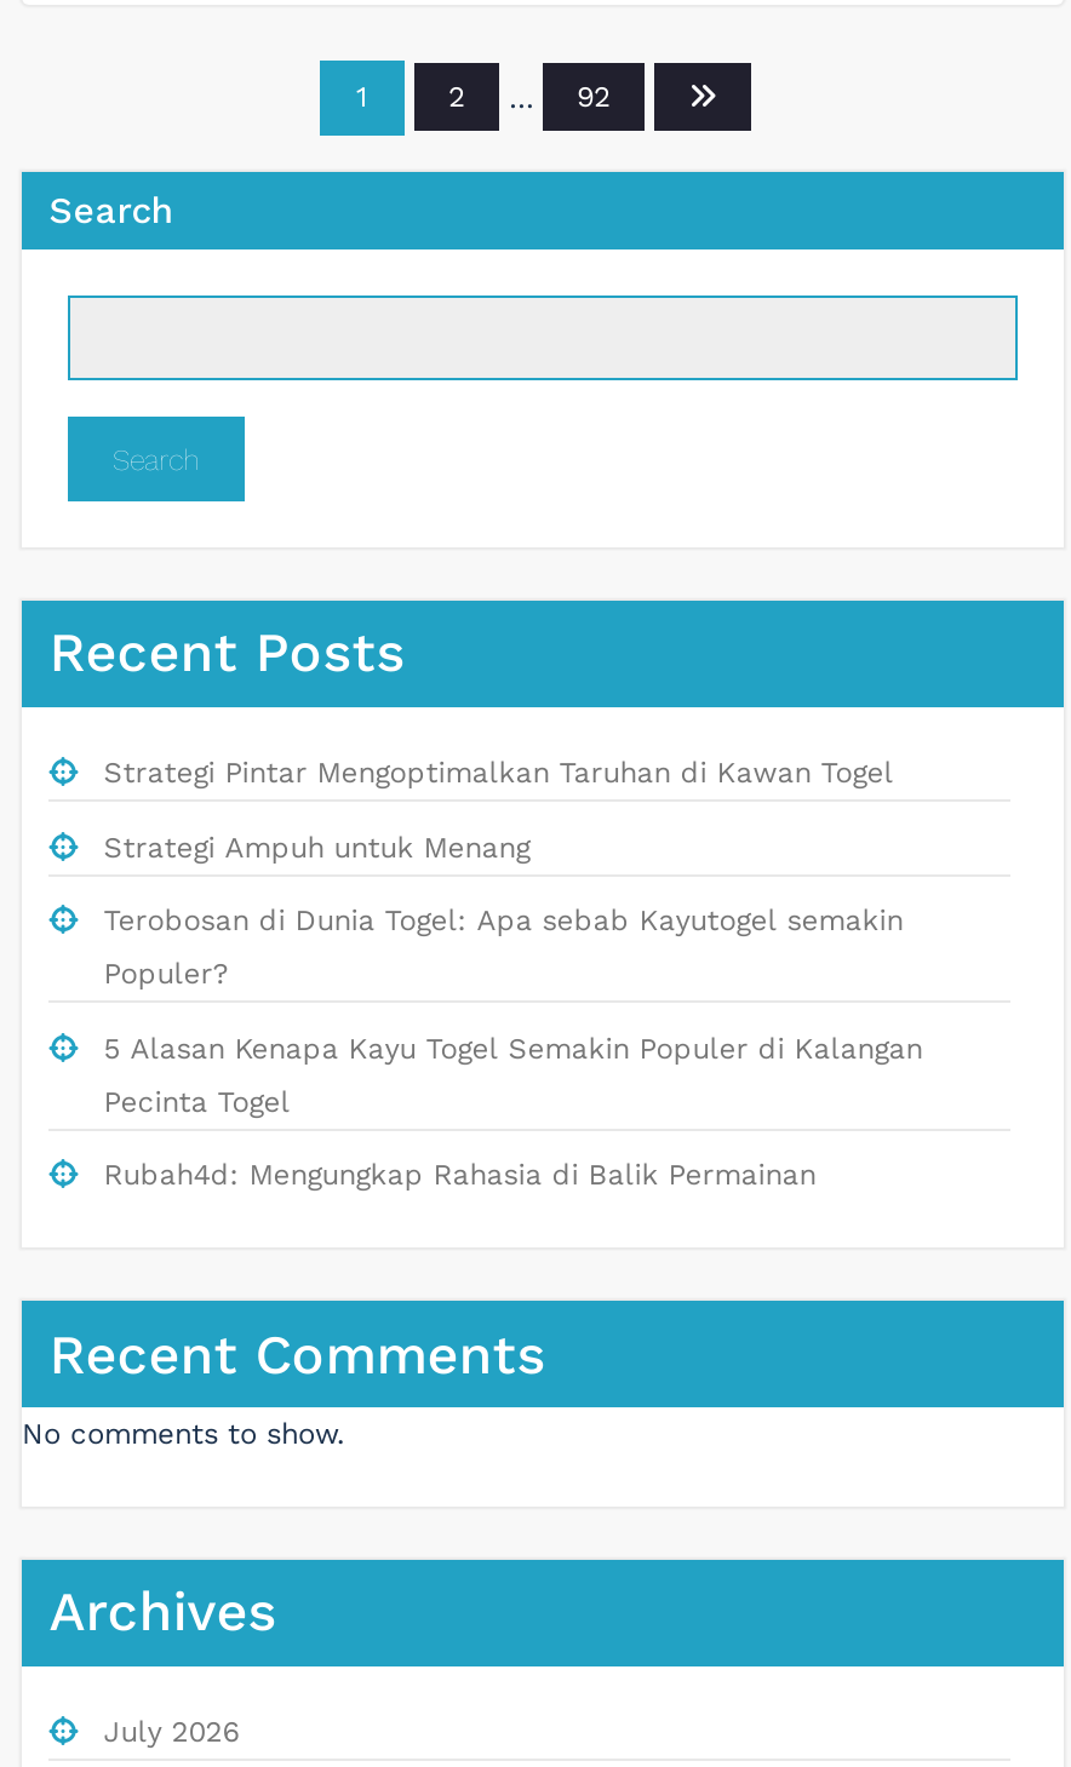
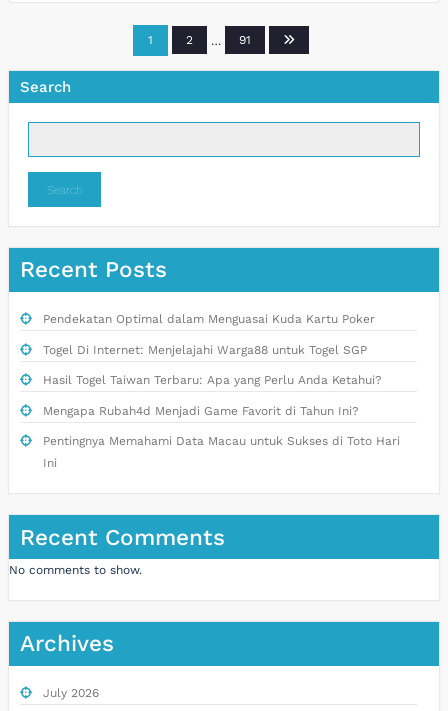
- 92
+ 91

- Strategi Pintar Mengoptimalkan Taruhan di Kawan Togel
- Strategi Ampuh untuk Menang
- Terobosan di Dunia Togel: Apa sebab Kayutogel semakin
- Populer?
- 5 Alasan Kenapa Kayu Togel Semakin Populer di Kalangan
- Pecinta Togel
- Rubah4d: Mengungkap Rahasia di Balik Permainan
+ Pendekatan Optimal dalam Menguasai Kuda Kartu Poker
+ Togel Di Internet: Menjelajahi Warga88 untuk Togel SGP
+ Hasil Togel Taiwan Terbaru: Apa yang Perlu Anda Ketahui?
+ Mengapa Rubah4d Menjadi Game Favorit di Tahun Ini?
+ Pentingnya Memahami Data Macau untuk Sukses di Toto Hari
+ Ini
